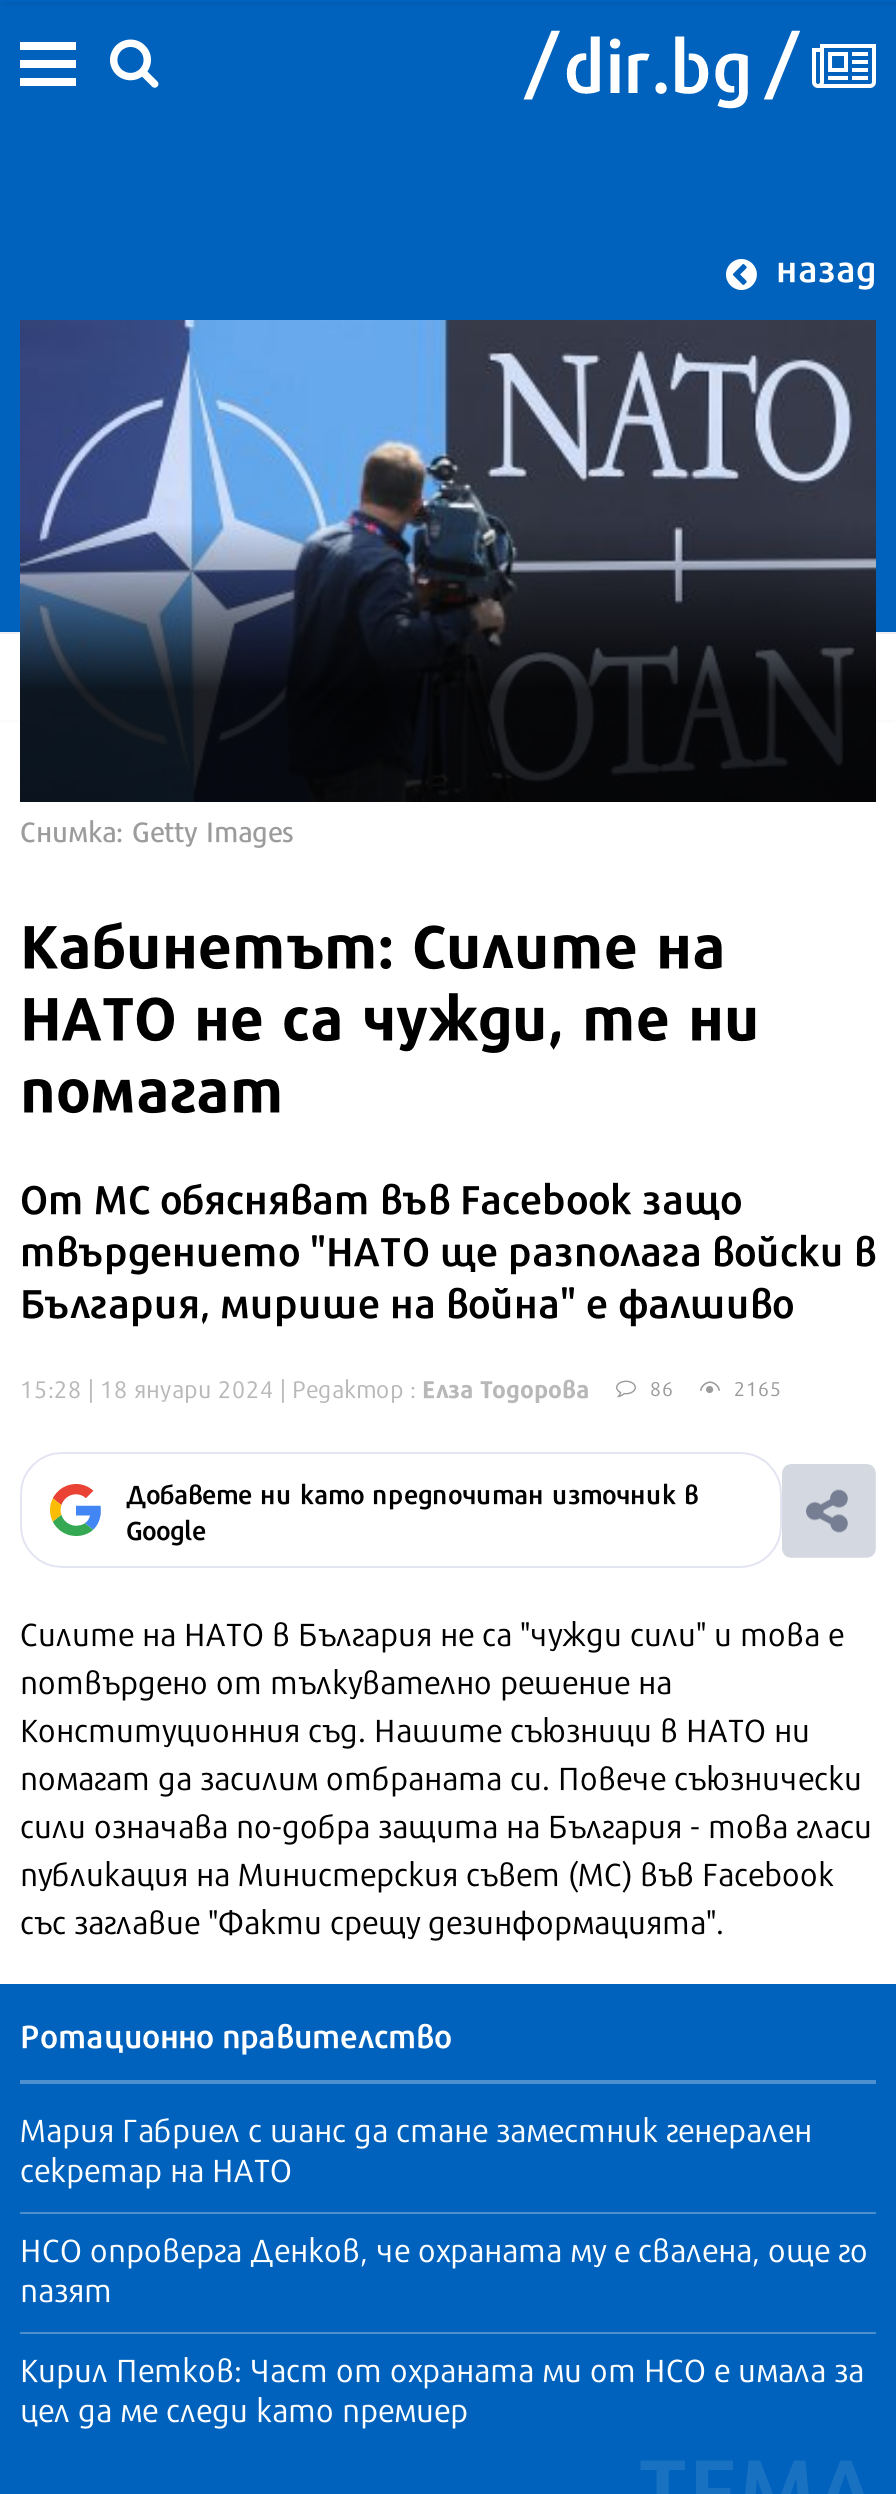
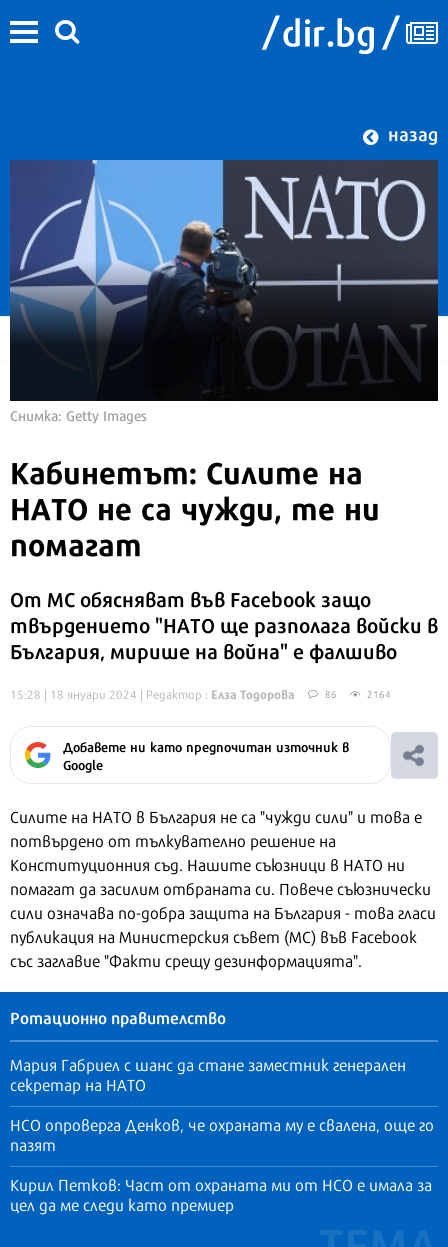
- 2165
+ 2164
